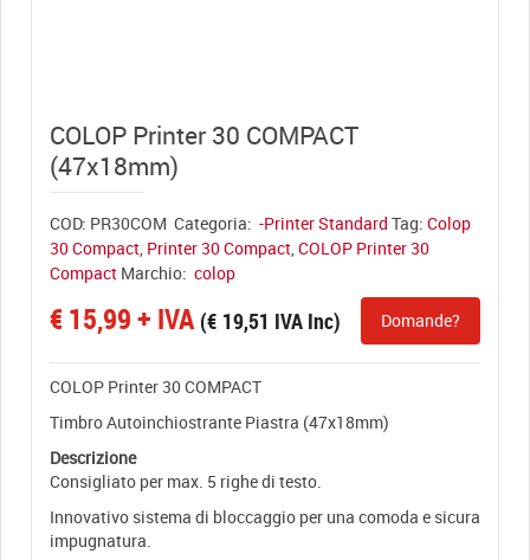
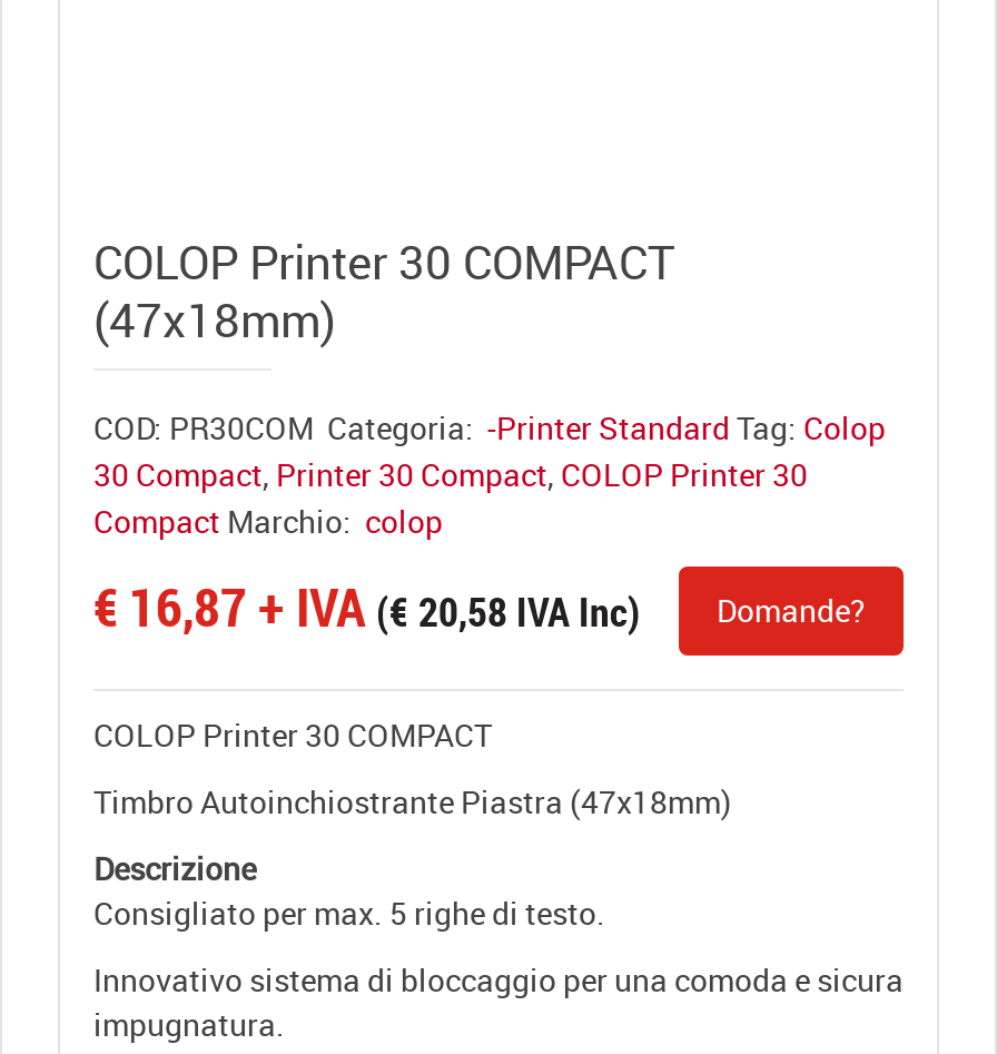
- €15,99 + IVA (€19,51 IVA Inc) Domande?
+ €16,87 + IVA (€20,58 IVA Inc) Domande?
